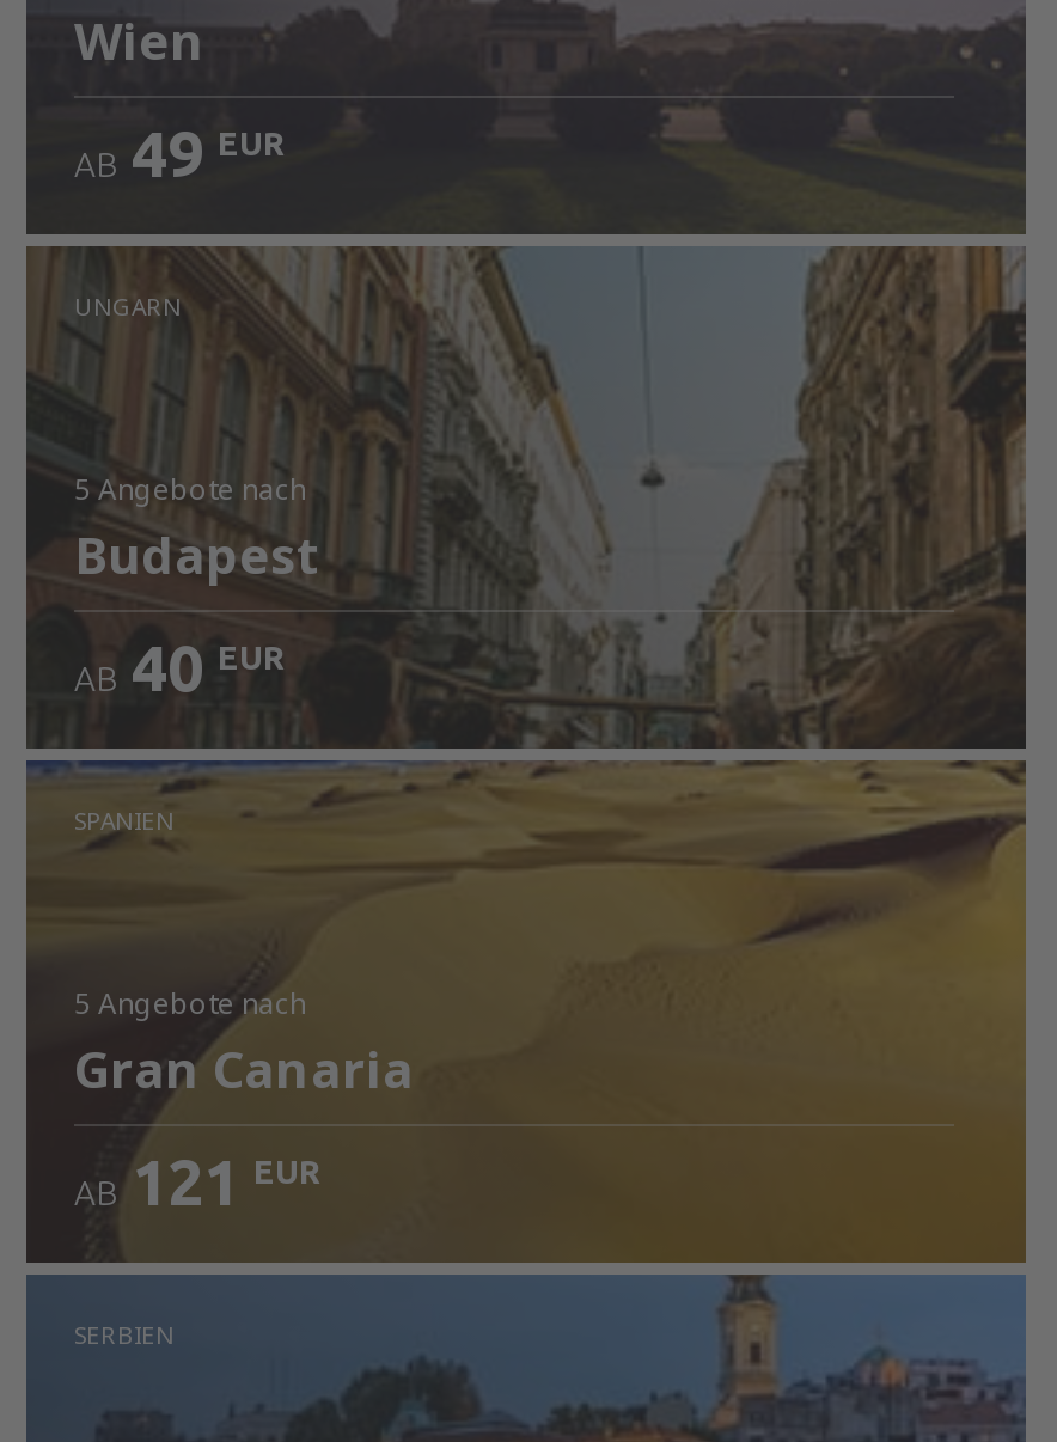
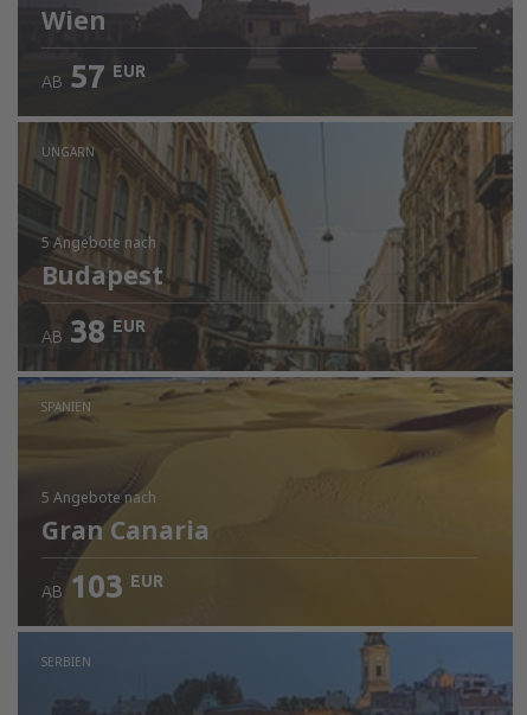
- AB 49 EUR
+ AB 57 EUR

- AB 40 EUR
+ AB 38 EUR

- AB 121 EUR
+ AB 103 EUR
